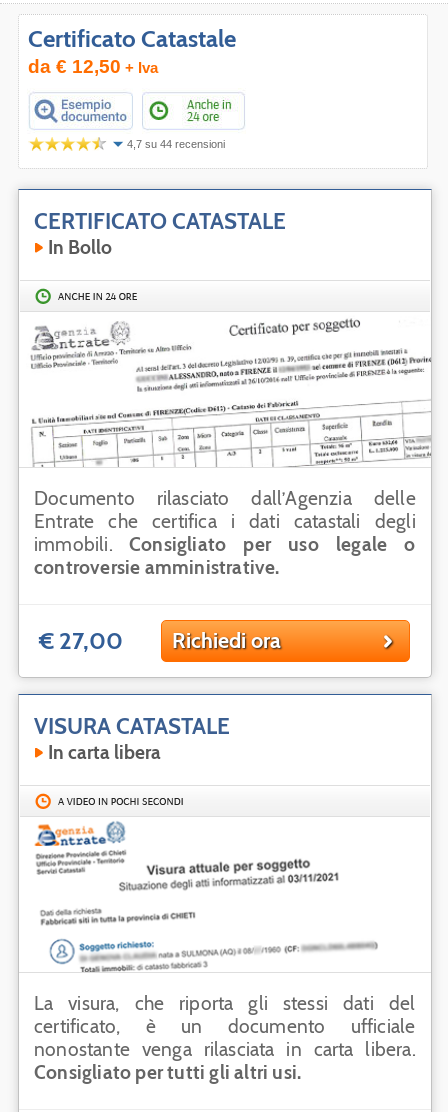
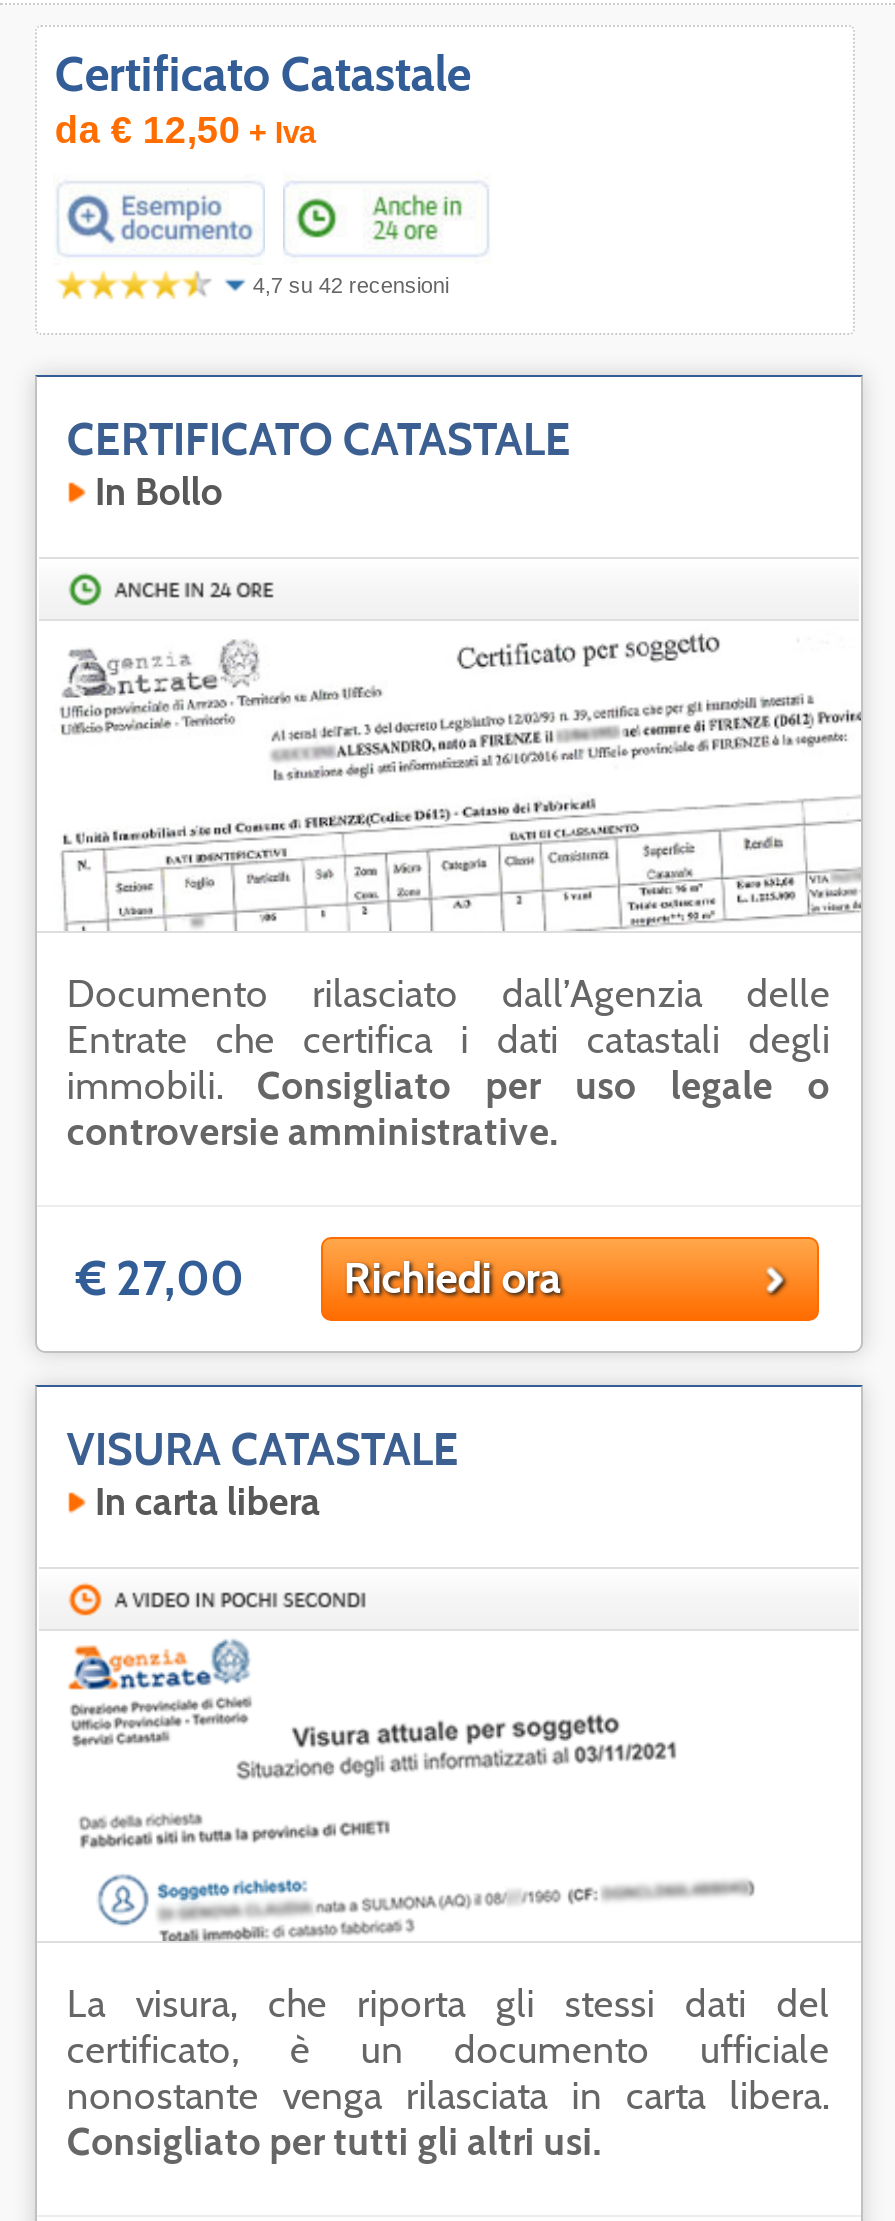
- 4,7 su 44 recensioni
+ 4,7 su 42 recensioni
